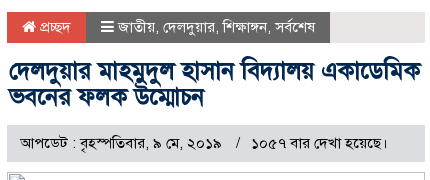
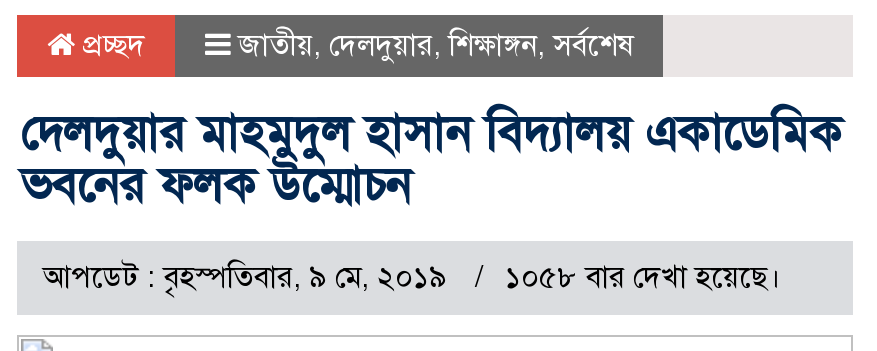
- আপডেট : বৃহস্পতিবার, ৯ মে, ২০১৯ ১০৫৭ বার দেখা হয়েছে।
+ আপডেট : বৃহস্পতিবার, ৯ মে, ২০১৯ ১০৫৮ বার দেখা হয়েছে।
